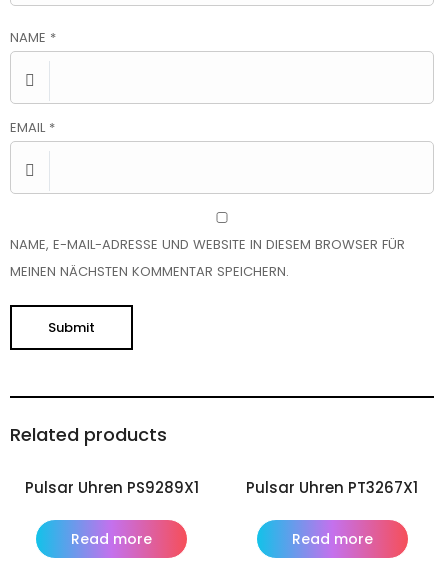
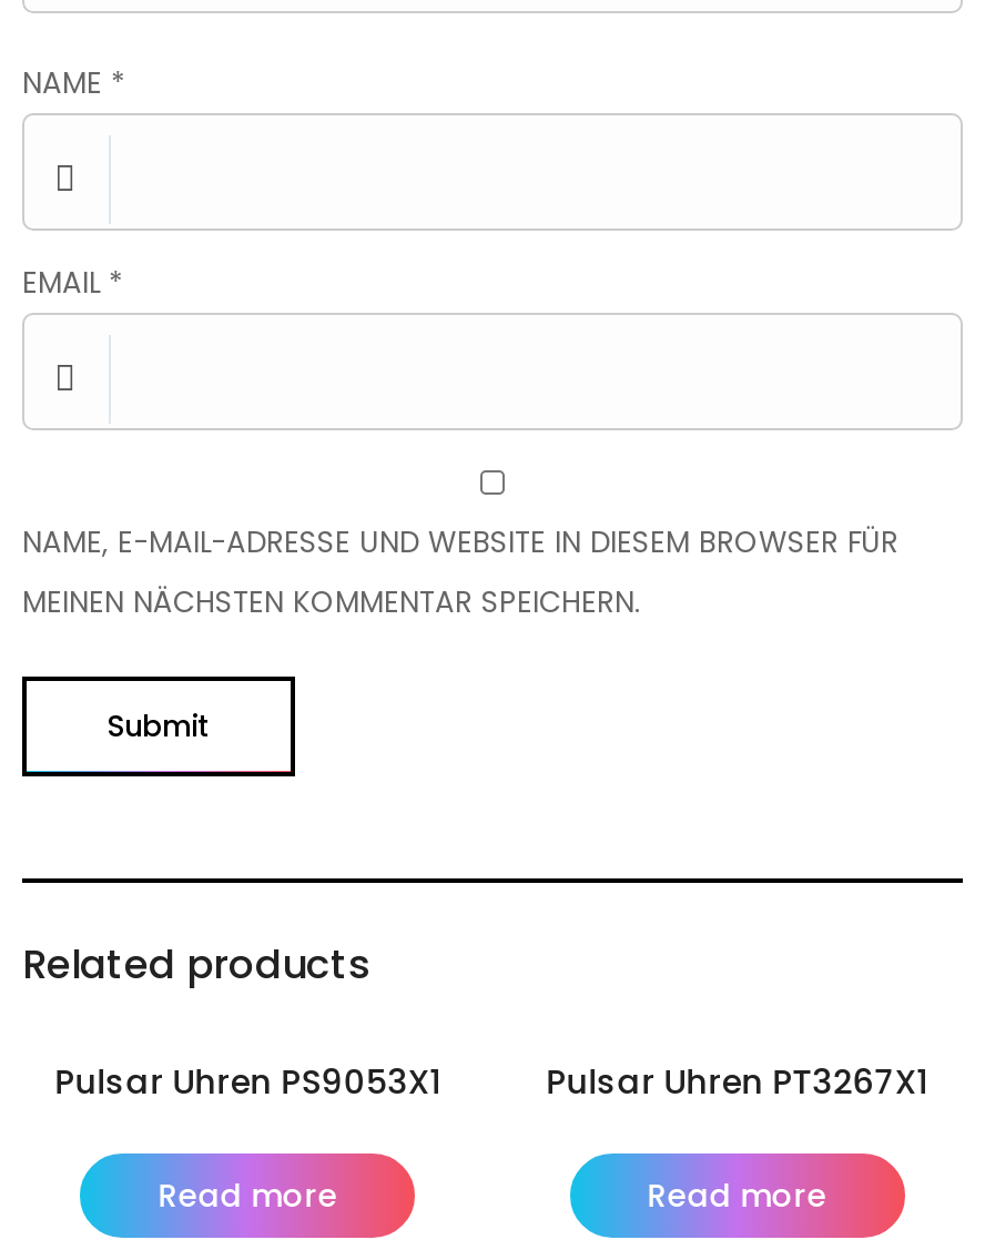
- Pulsar Uhren PS9289X1
+ Pulsar Uhren PS9053X1
